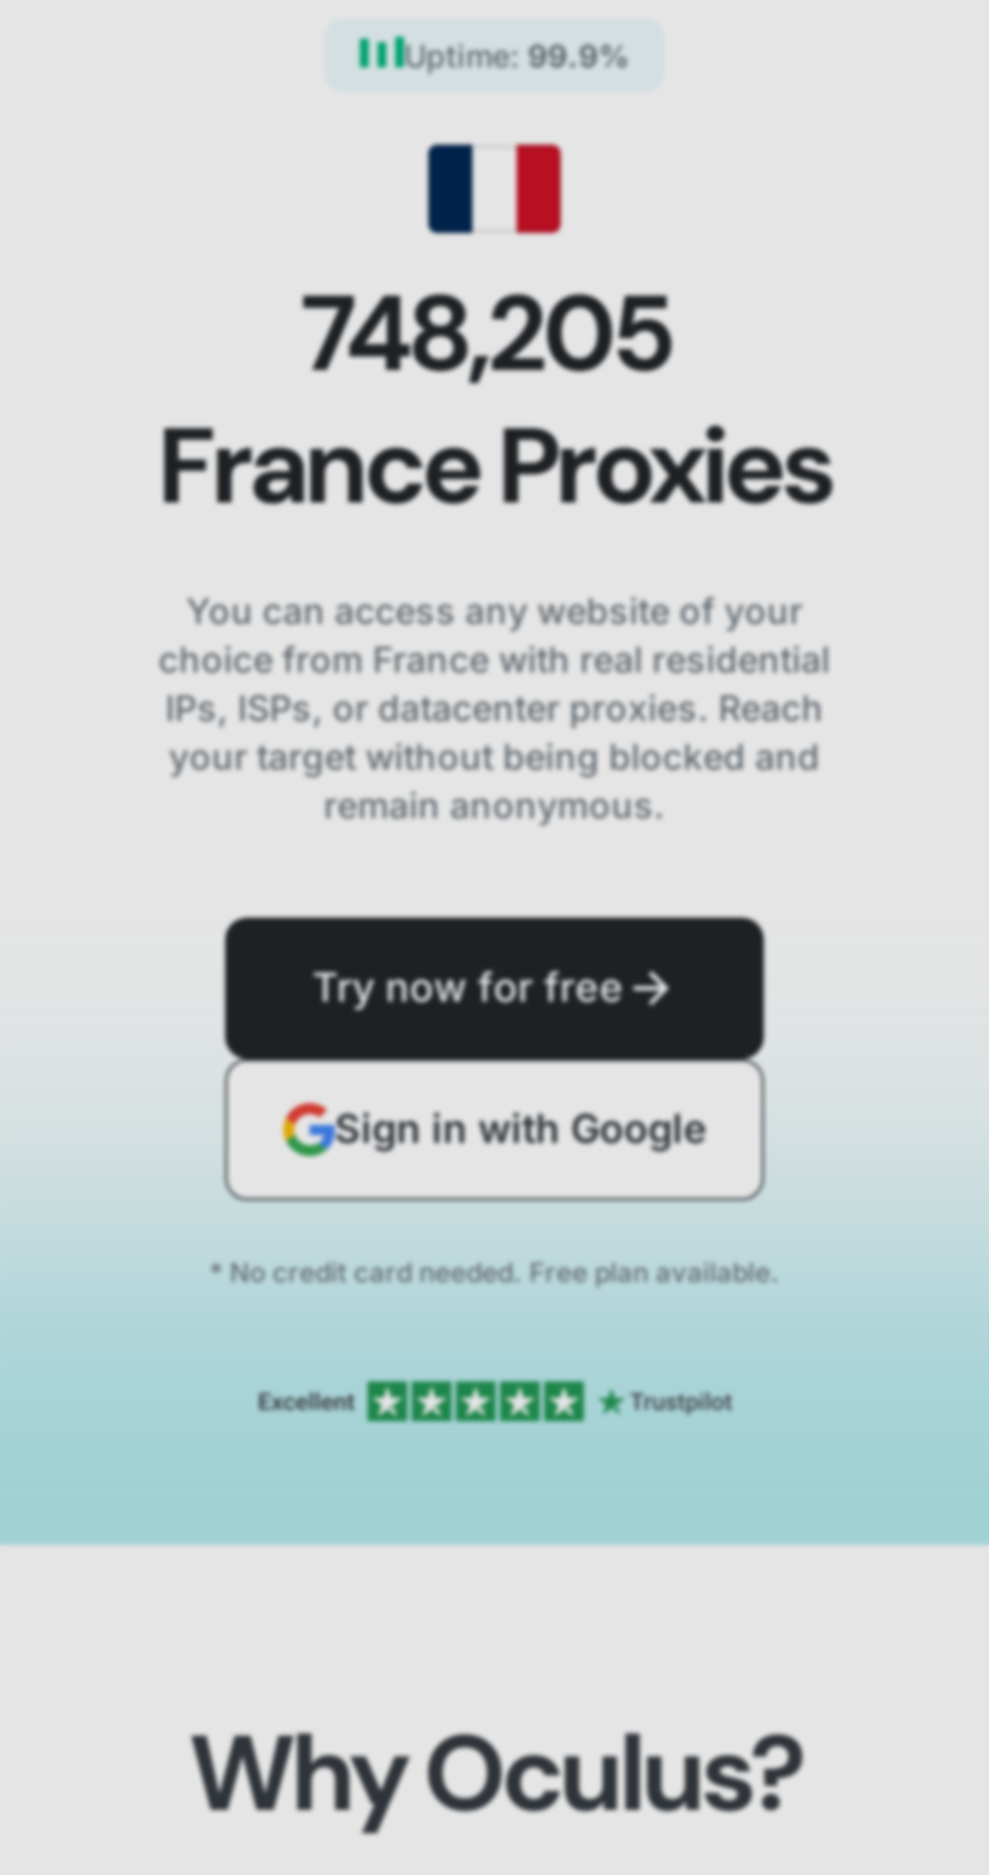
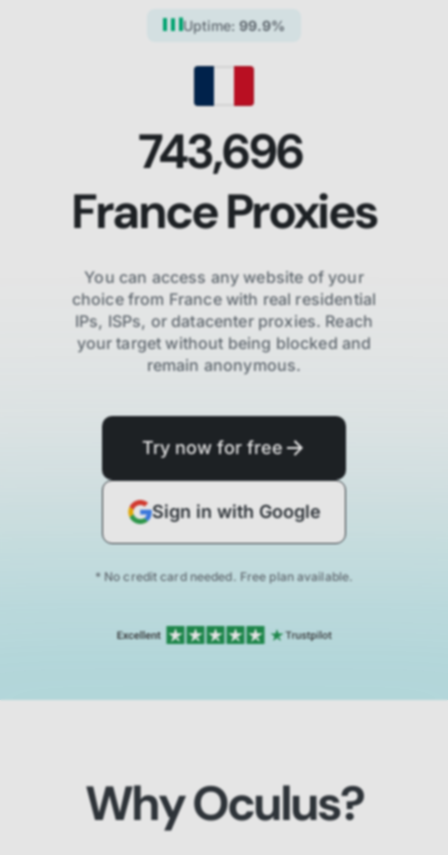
- 748,205
+ 743,696
